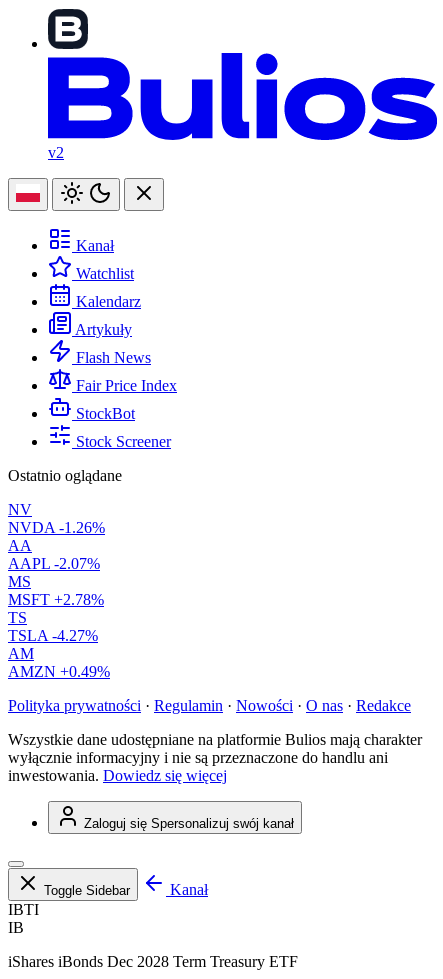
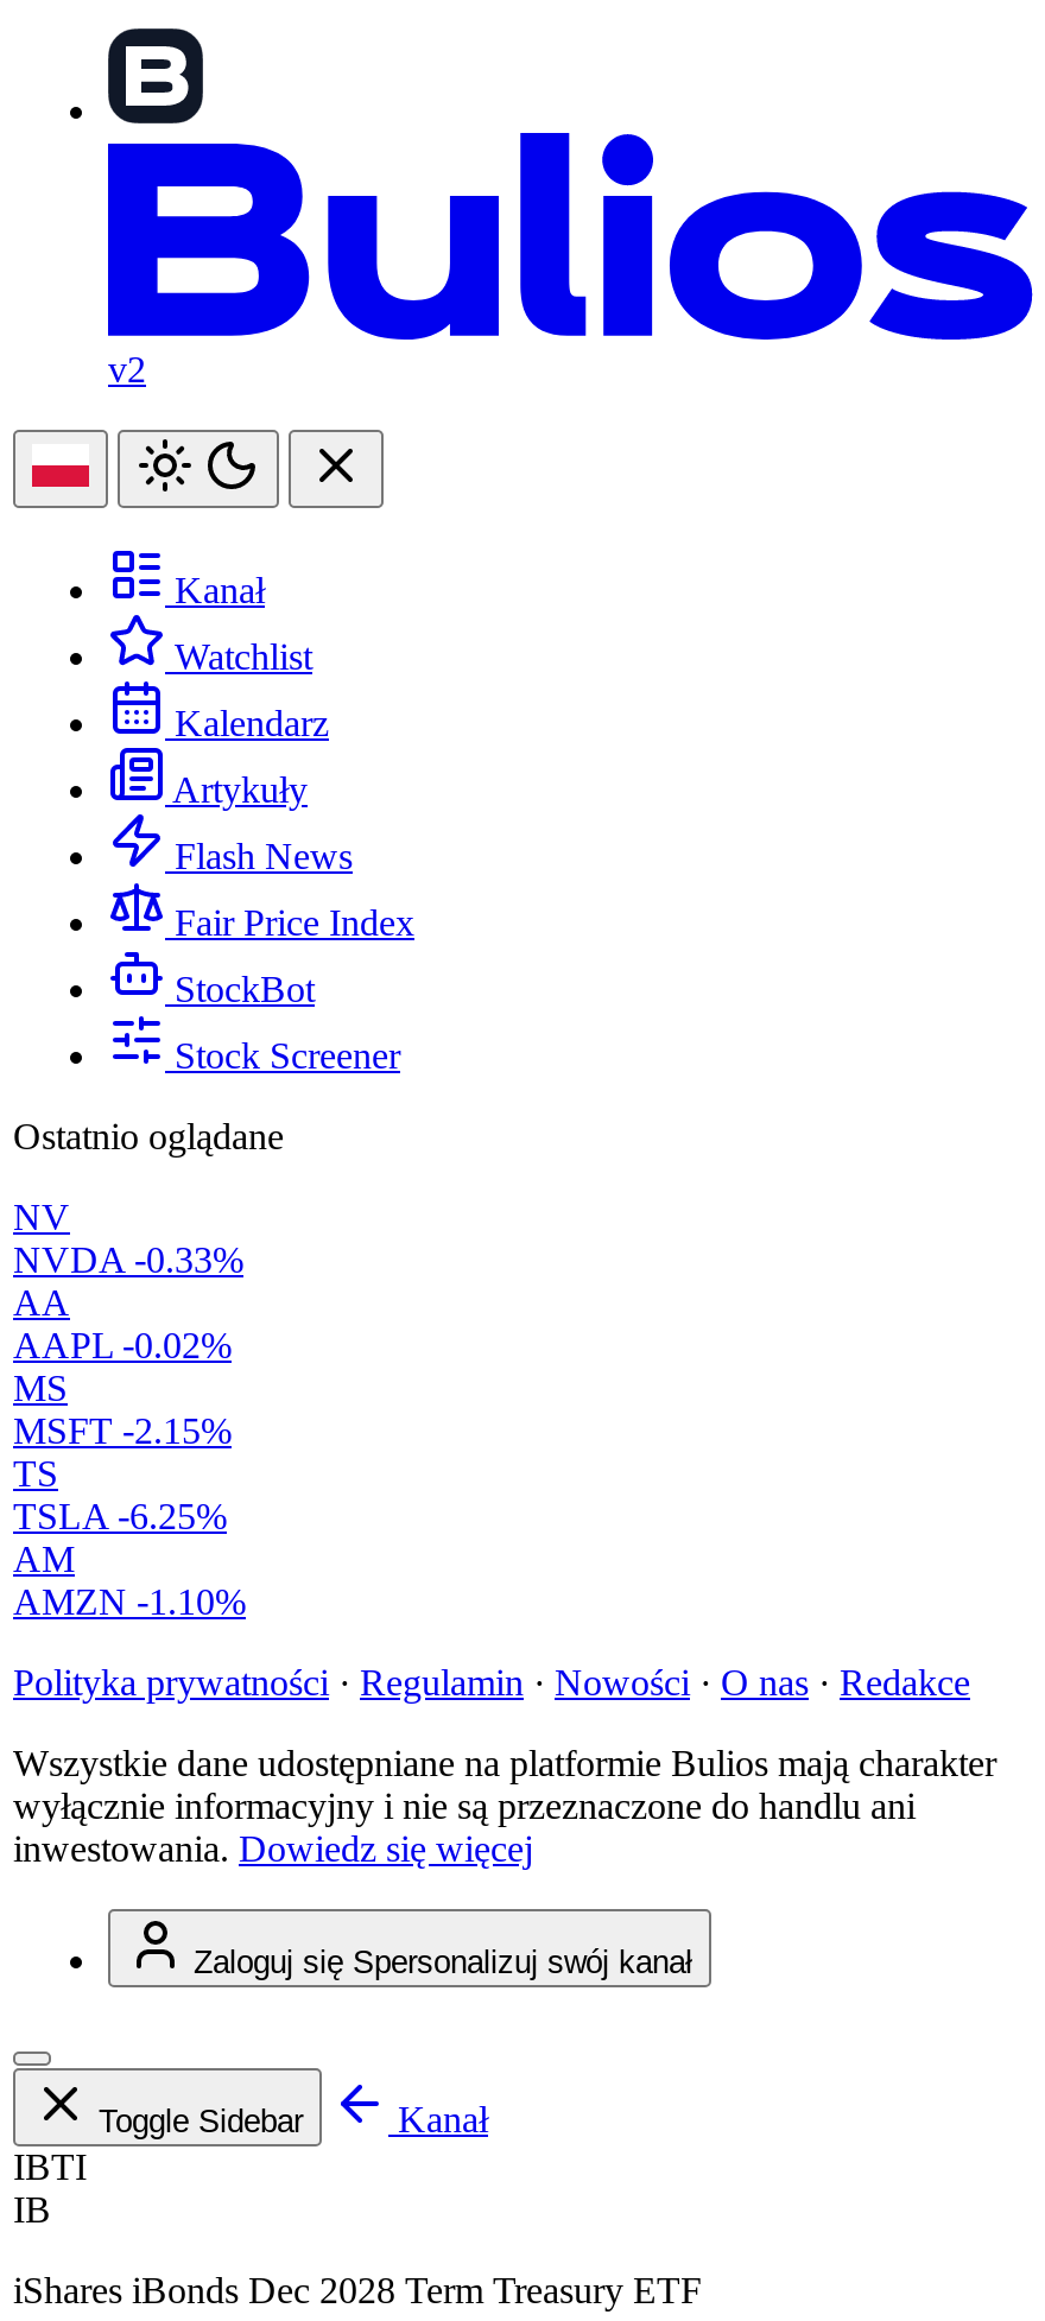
- NVDA -1.26%
+ NVDA -0.33%

- AAPL -2.07%
+ AAPL -0.02%

- MSFT +2.78%
+ MSFT -2.15%

- TSLA -4.27%
+ TSLA -6.25%

- AMZN +0.49%
+ AMZN -1.10%
